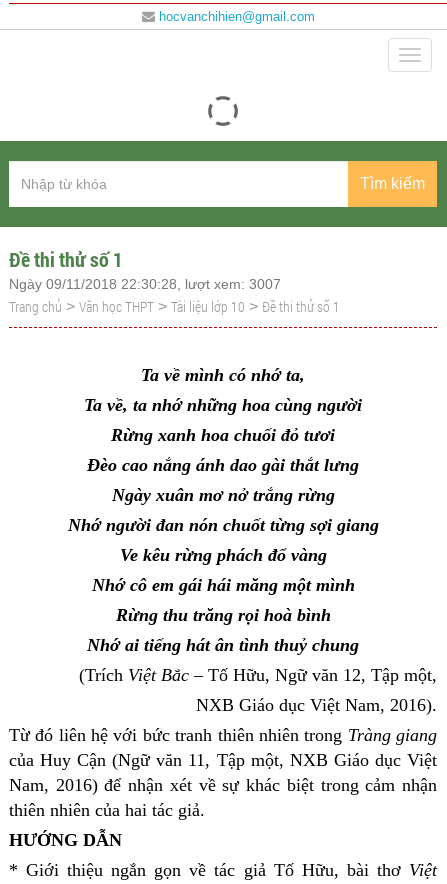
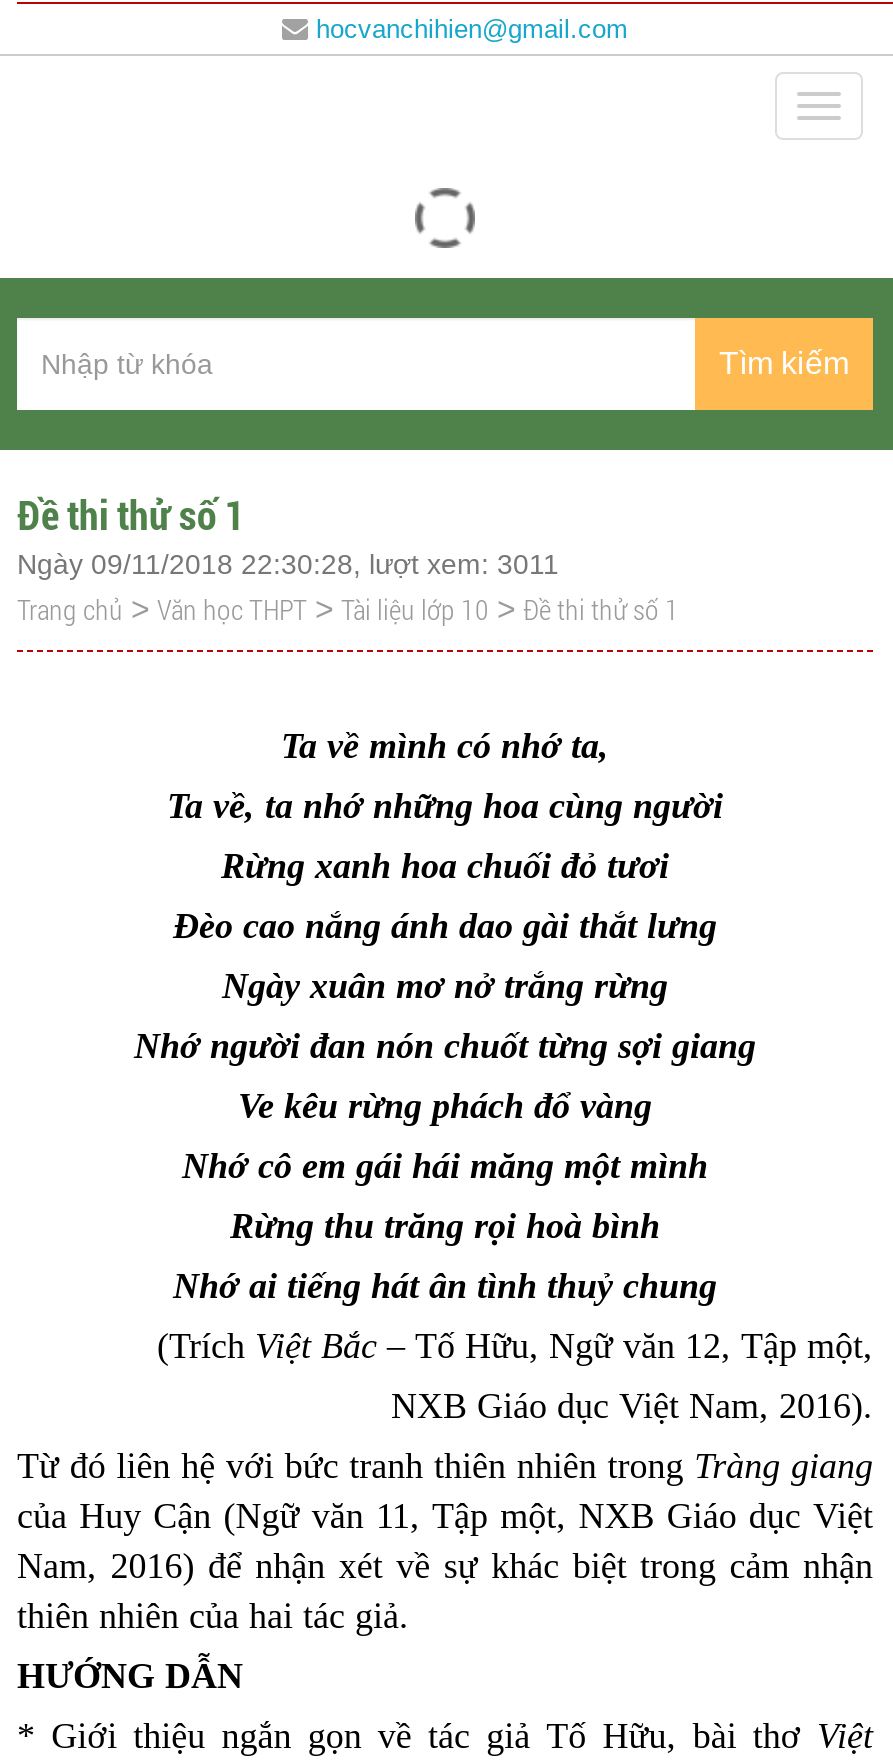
- Ngày 09/11/2018 22:30:28, lượt xem: 3007
+ Ngày 09/11/2018 22:30:28, lượt xem: 3011
